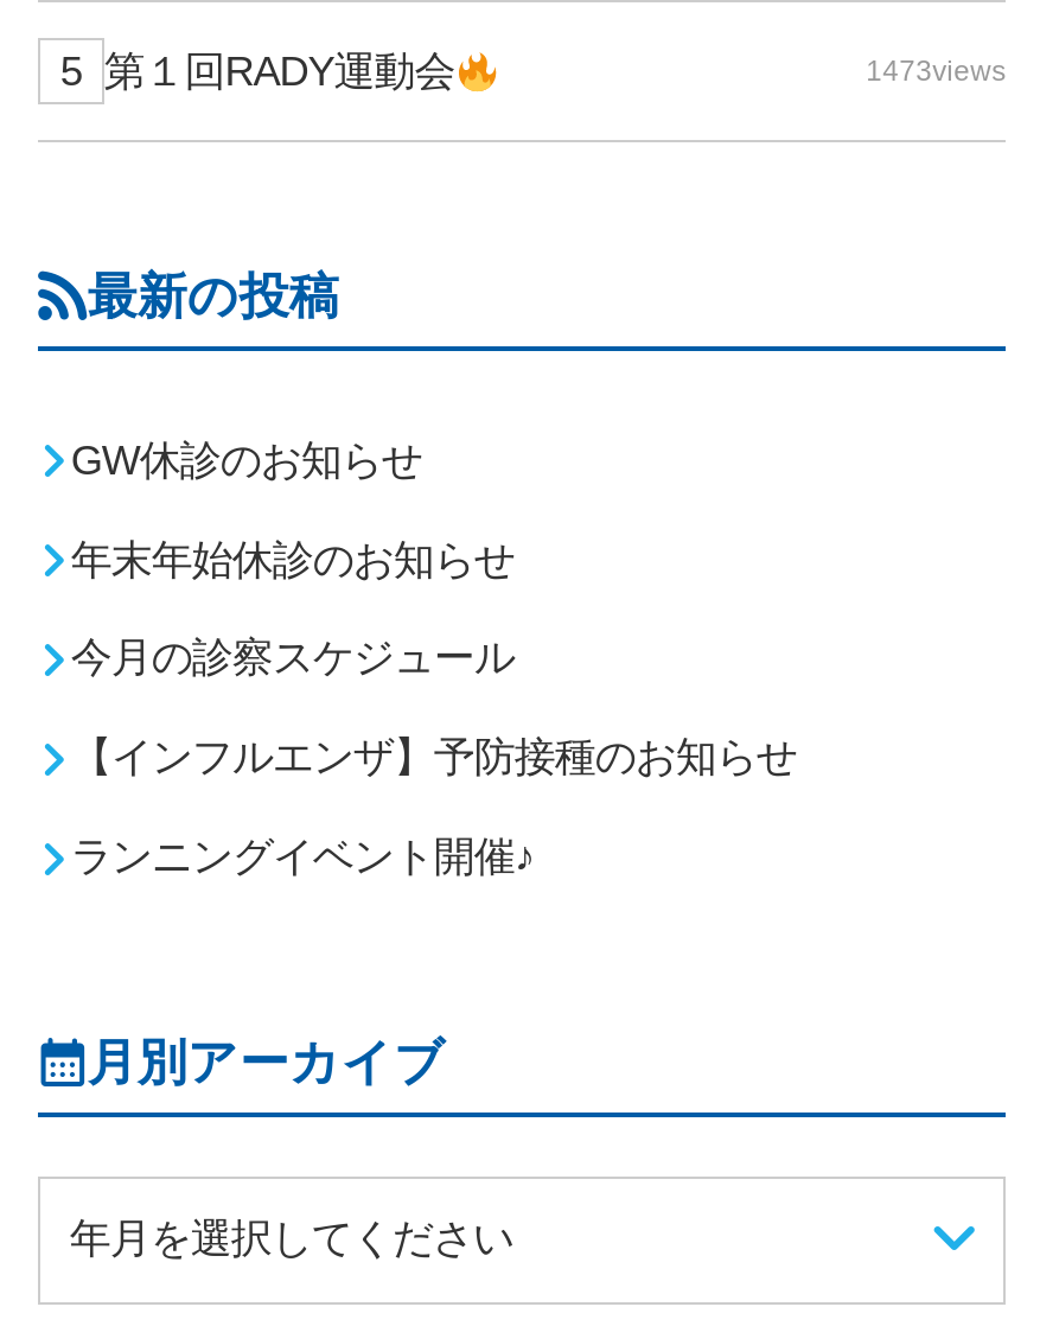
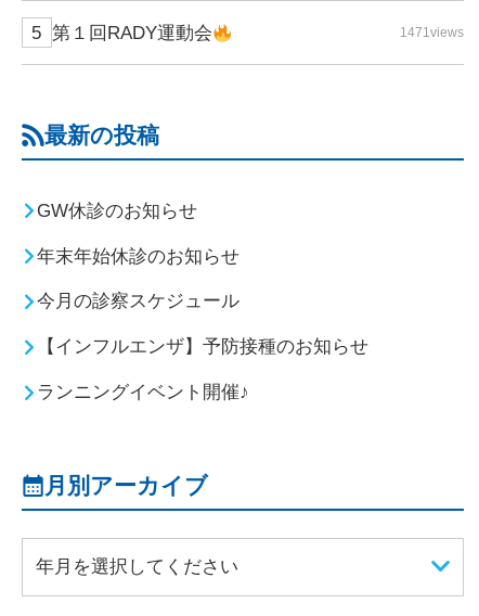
- 1473views
+ 1471views
